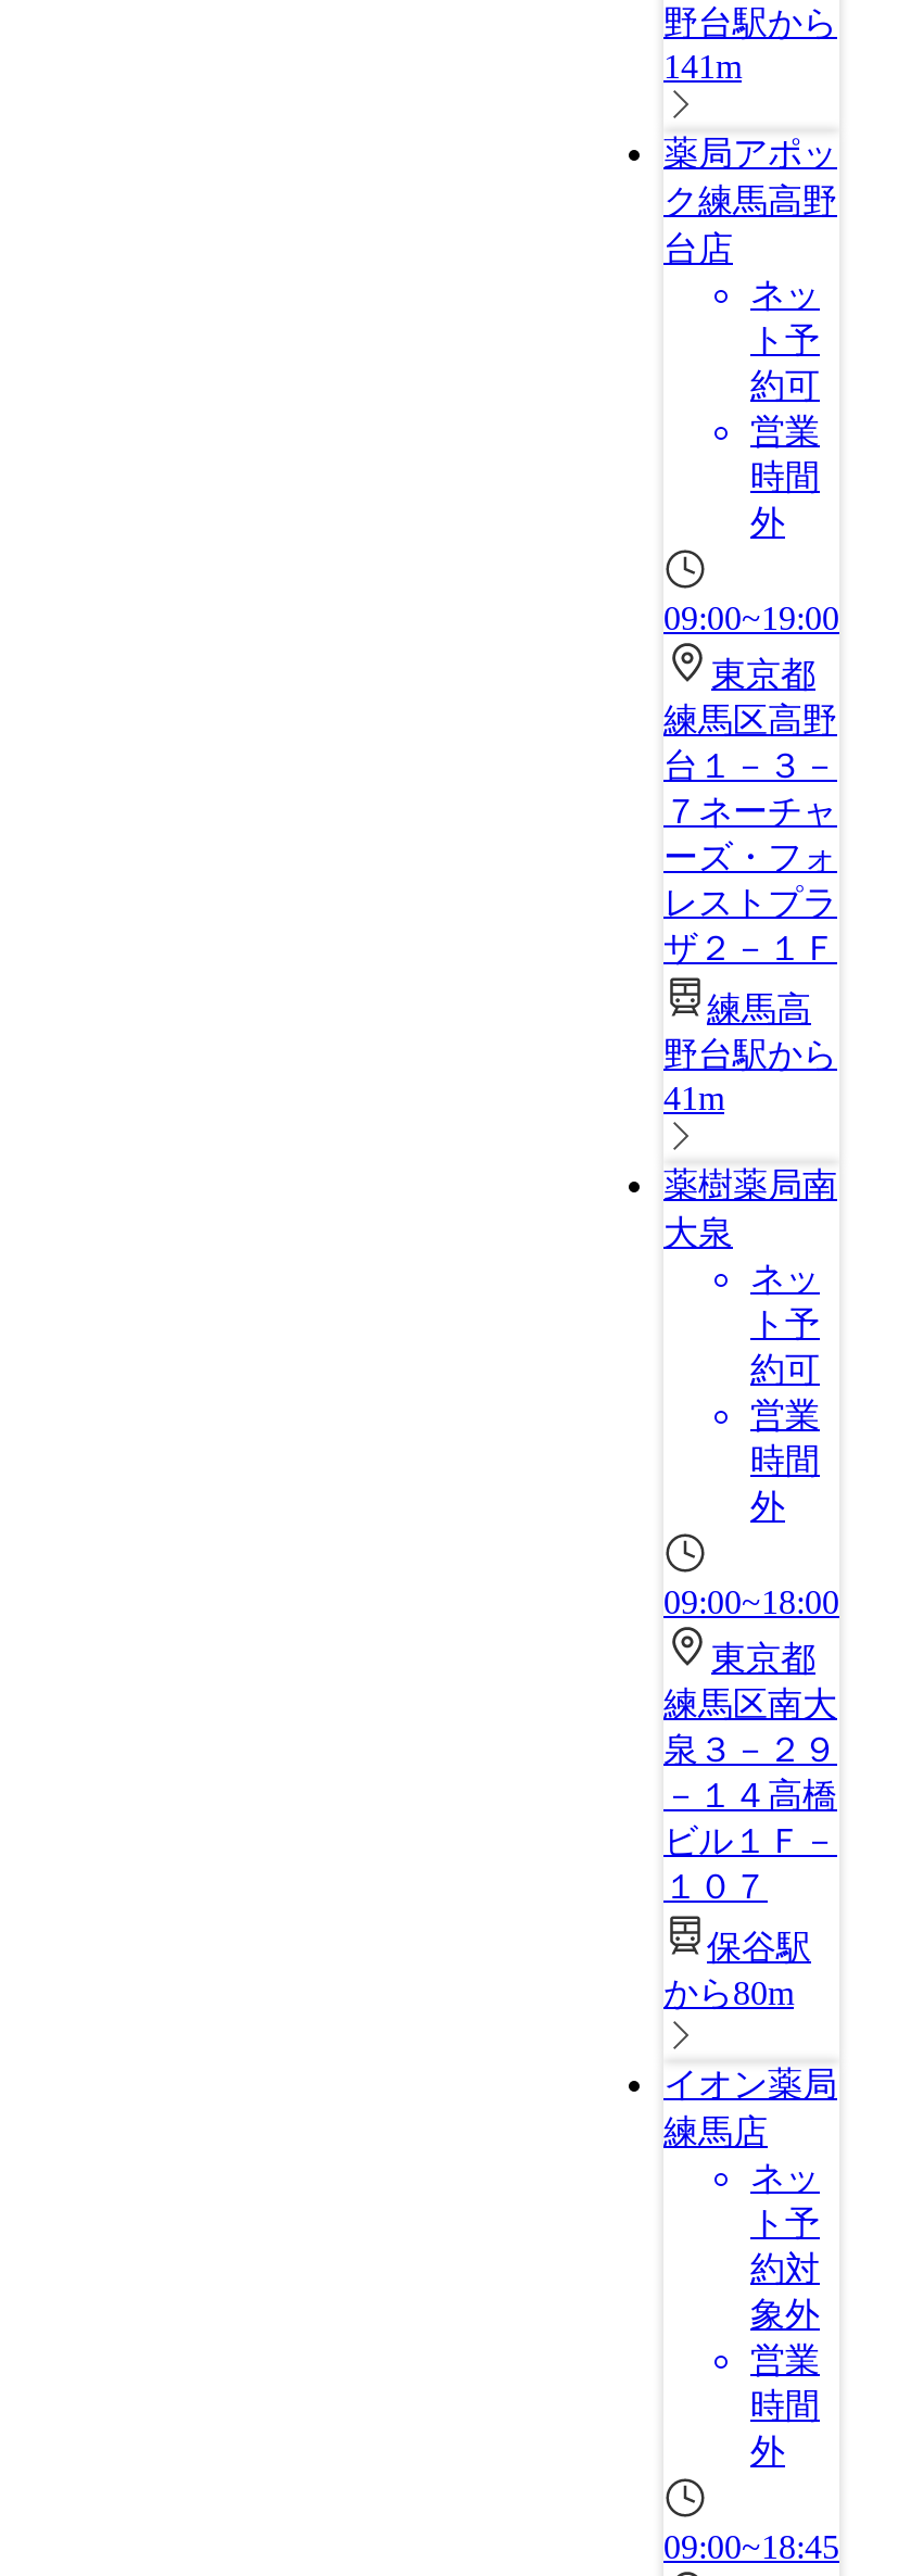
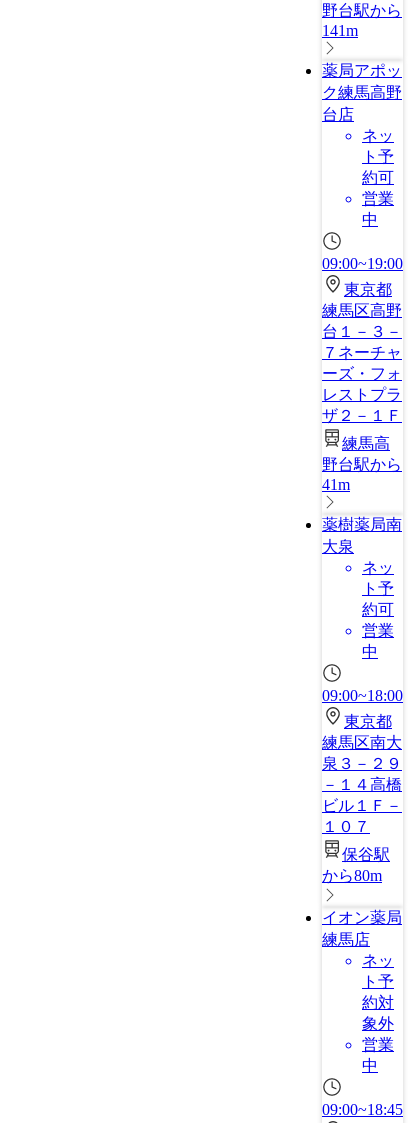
- 時間
- 外
+ 中

- 時間
- 外
+ 中

- 時間
- 外
+ 中
